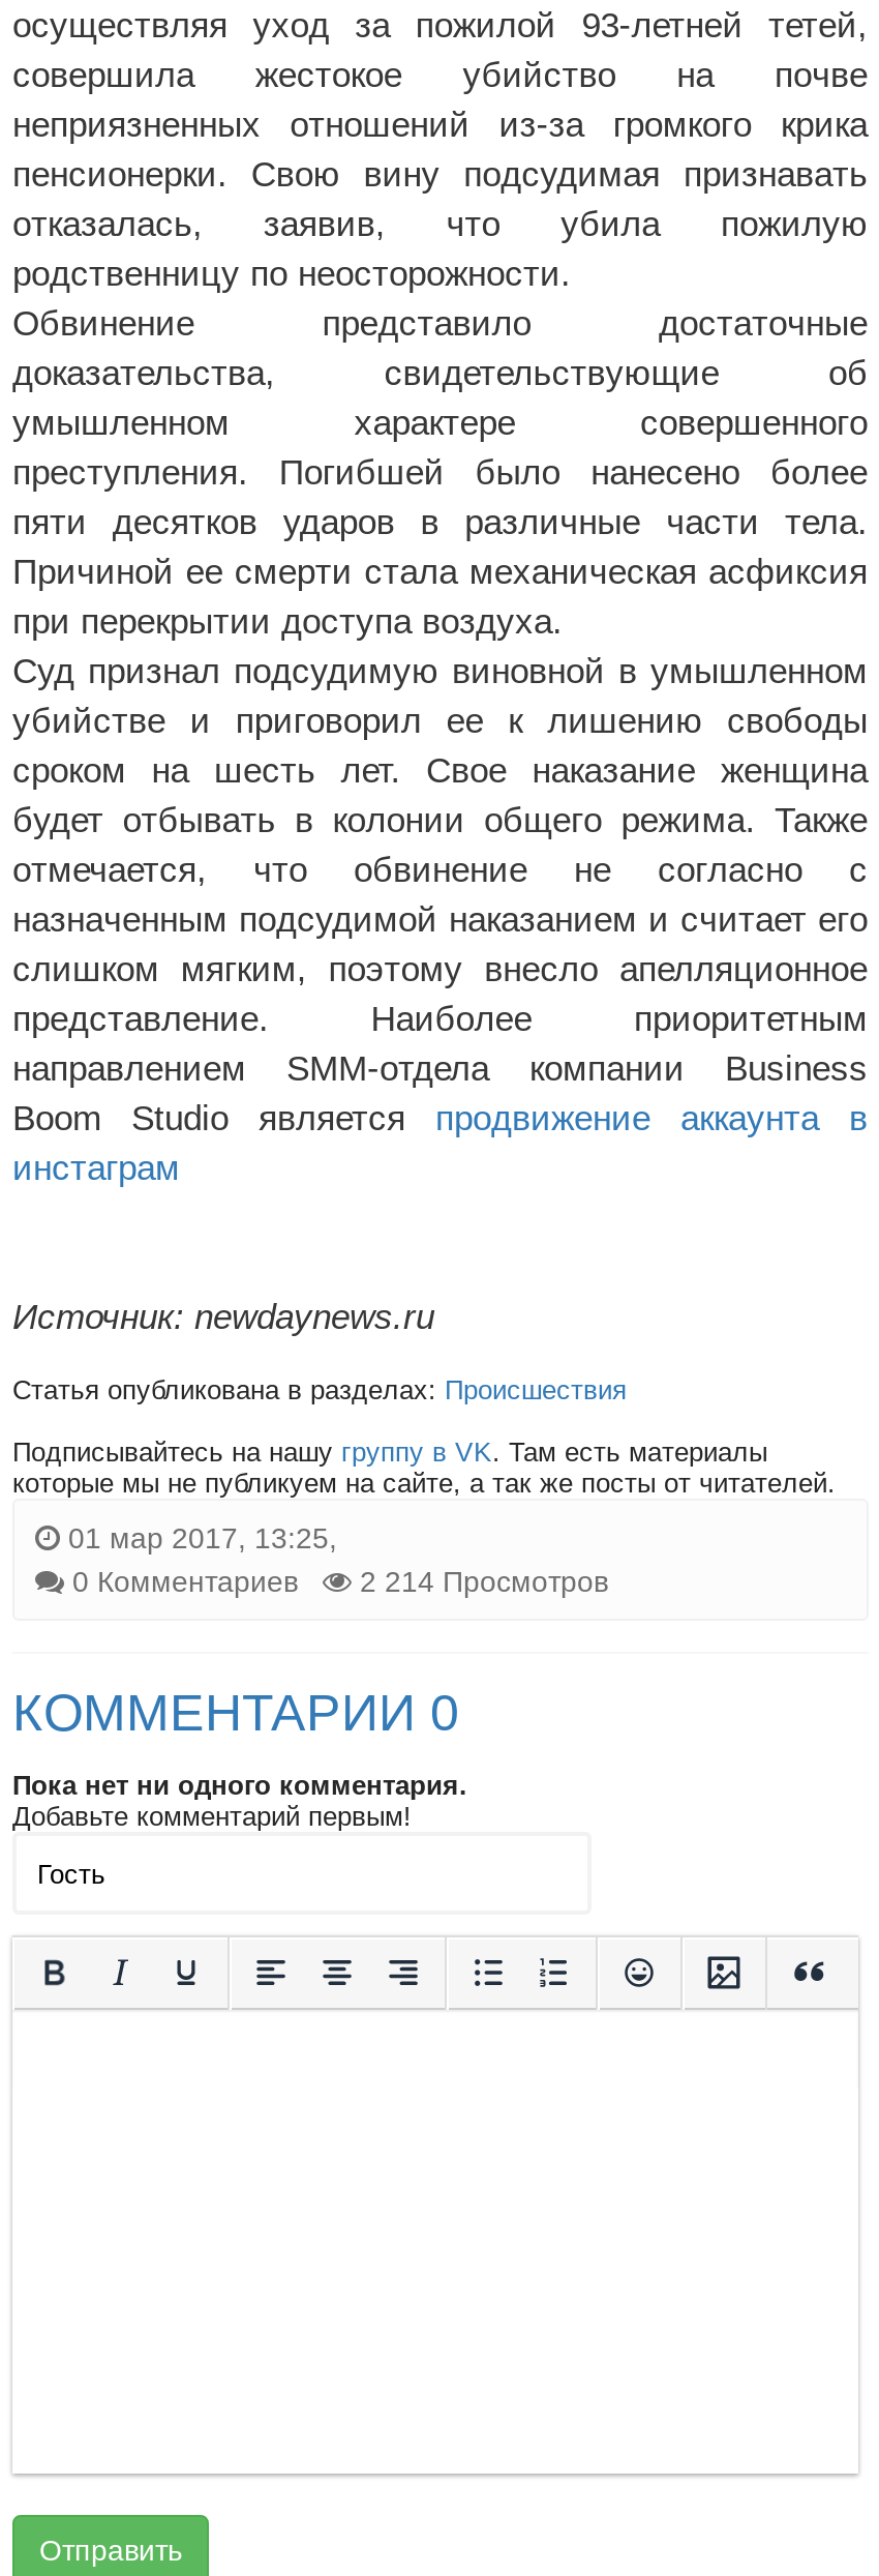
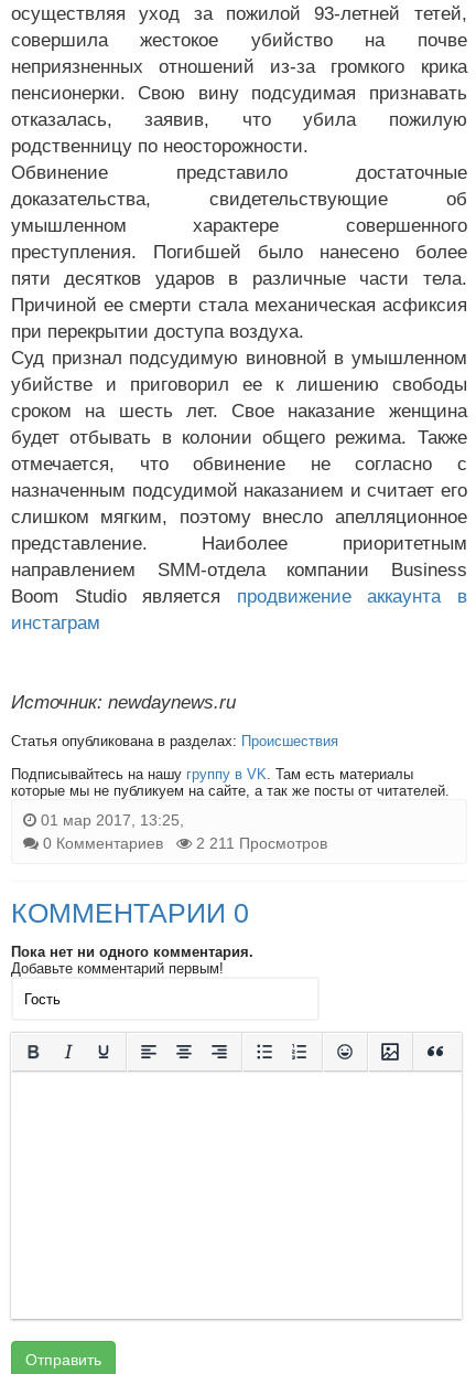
- 0 Комментариев 2 214 Просмотров
+ 0 Комментариев 2 211 Просмотров
